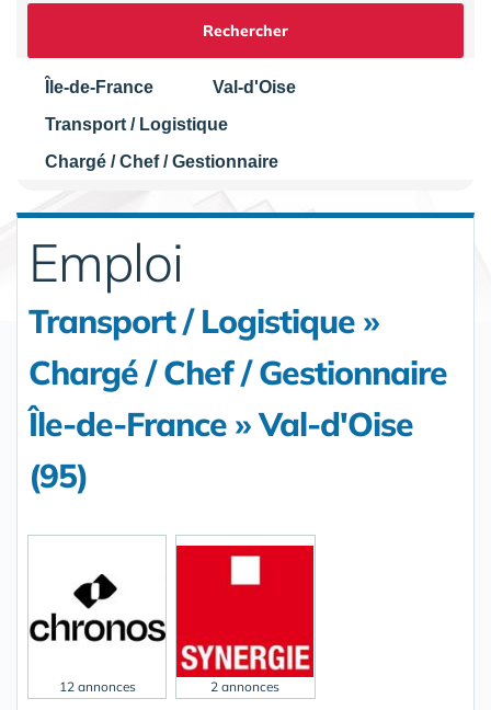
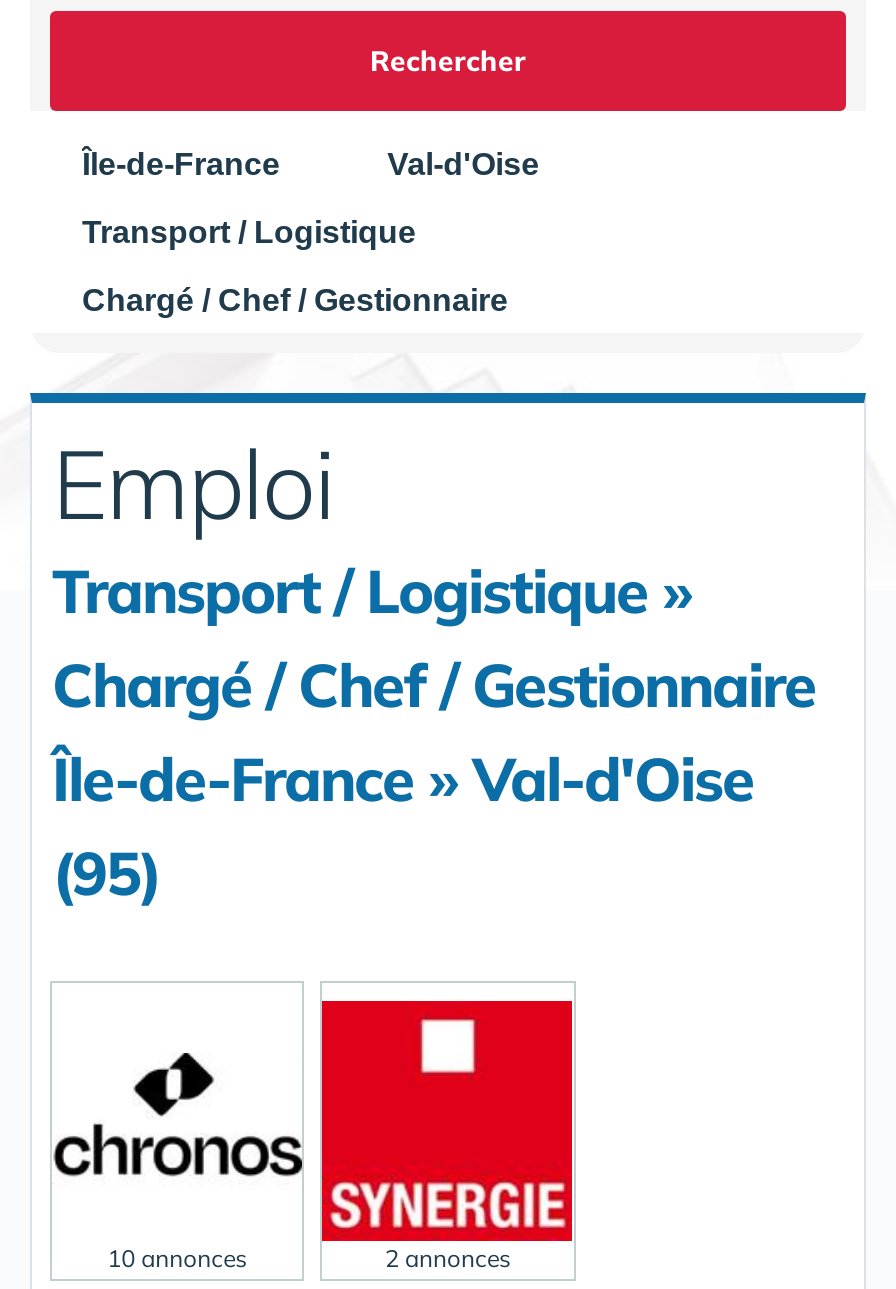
- 12 annonces
+ 10 annonces
